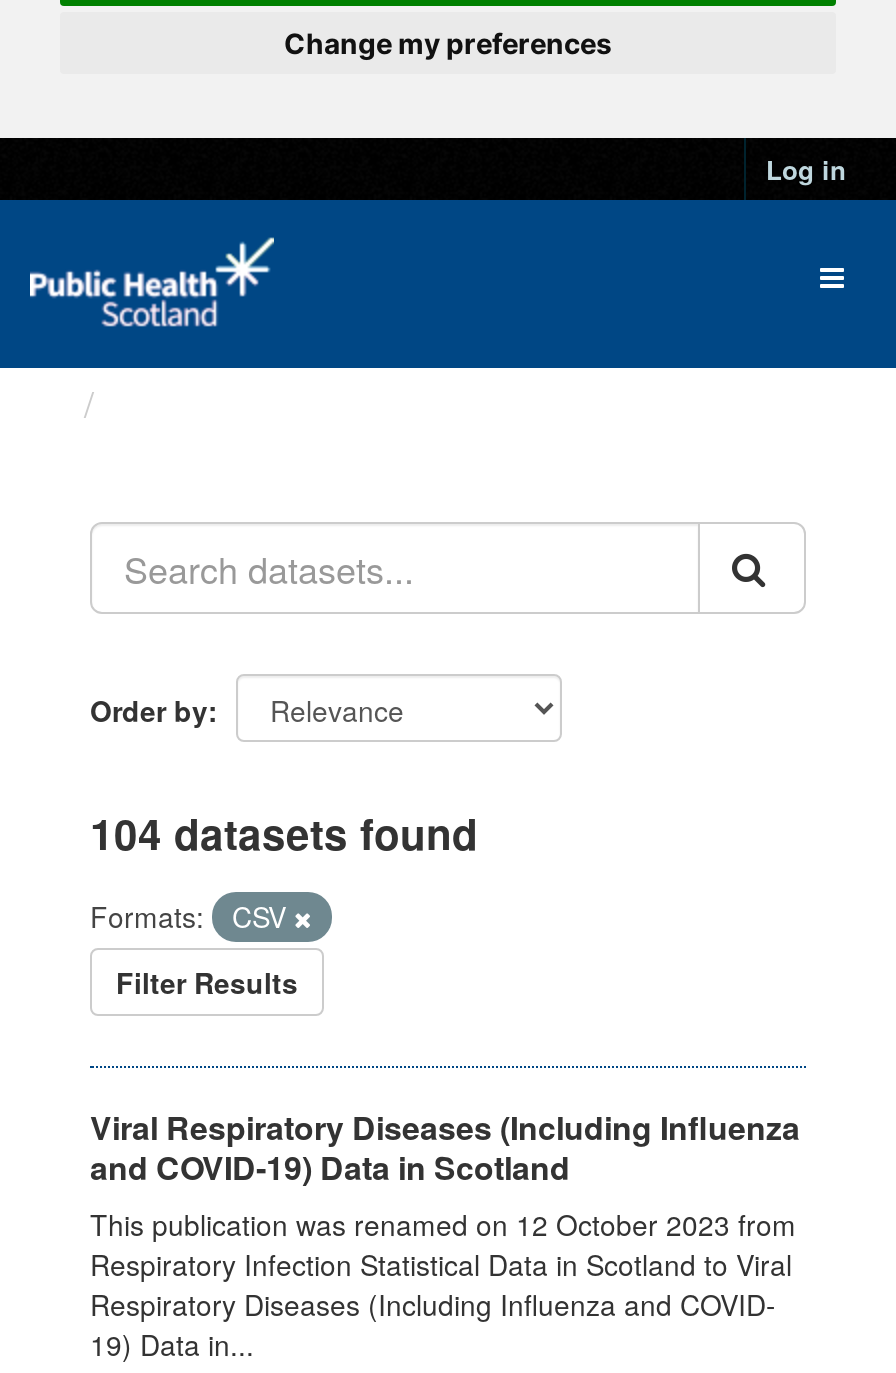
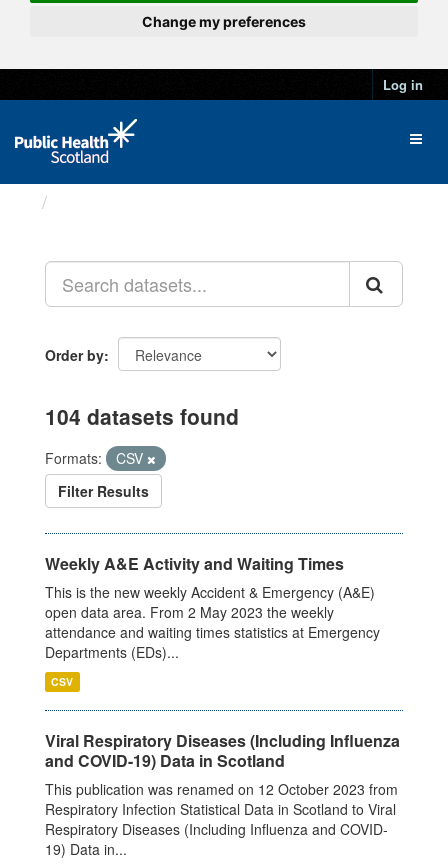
+ Weekly A&E Activity and Waiting Times
+ This is the new weekly Accident & Emergency (A&E)
+ open data area. From 2 May 2023 the weekly
+ attendance and waiting times statistics at Emergency
+ Departments (EDs)...
+ CSV
